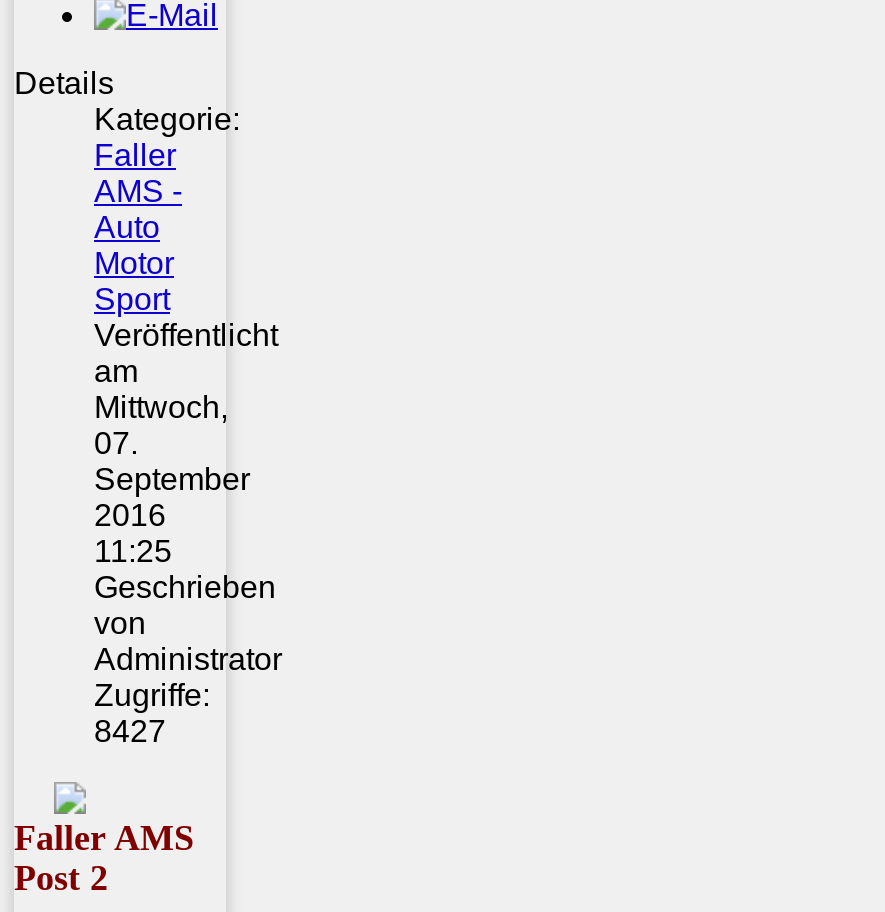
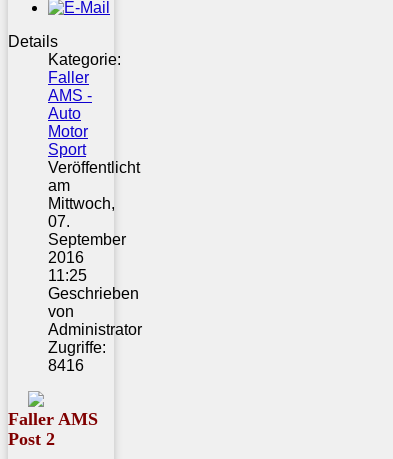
- 8427
+ 8416
